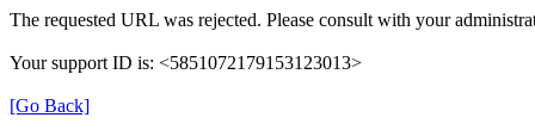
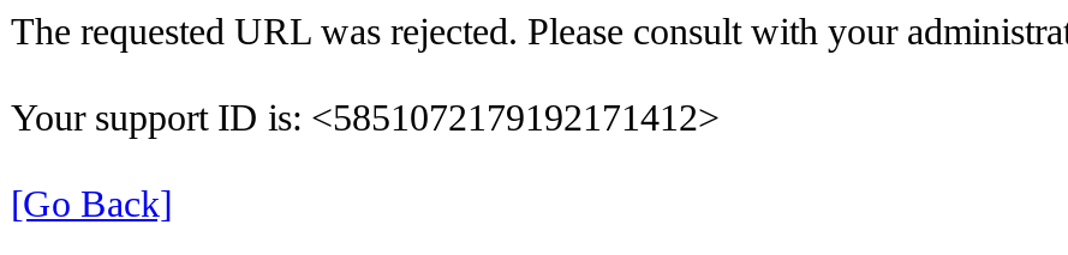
- Your support ID is: <5851072179153123013>
+ Your support ID is: <5851072179192171412>
